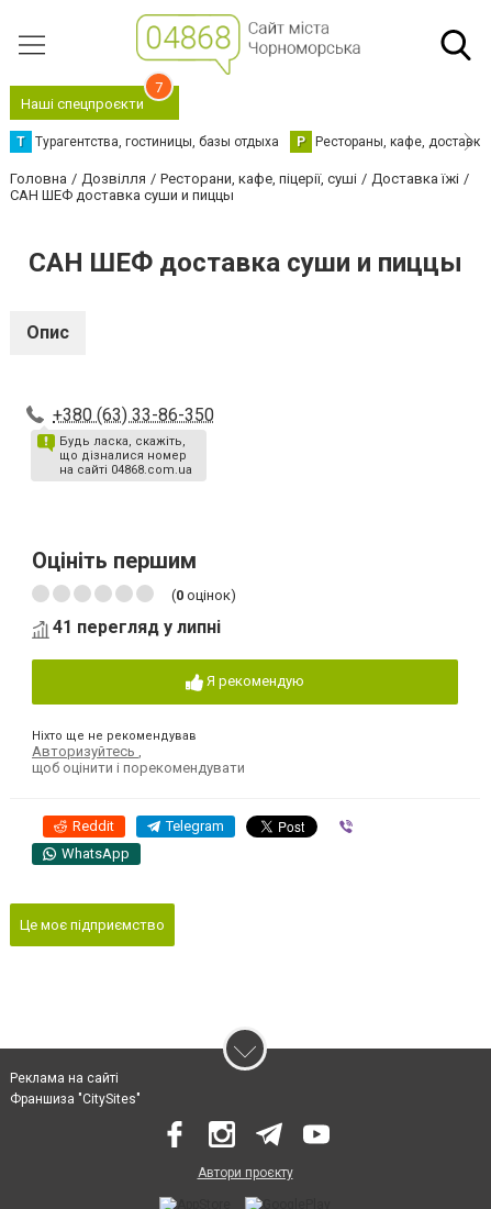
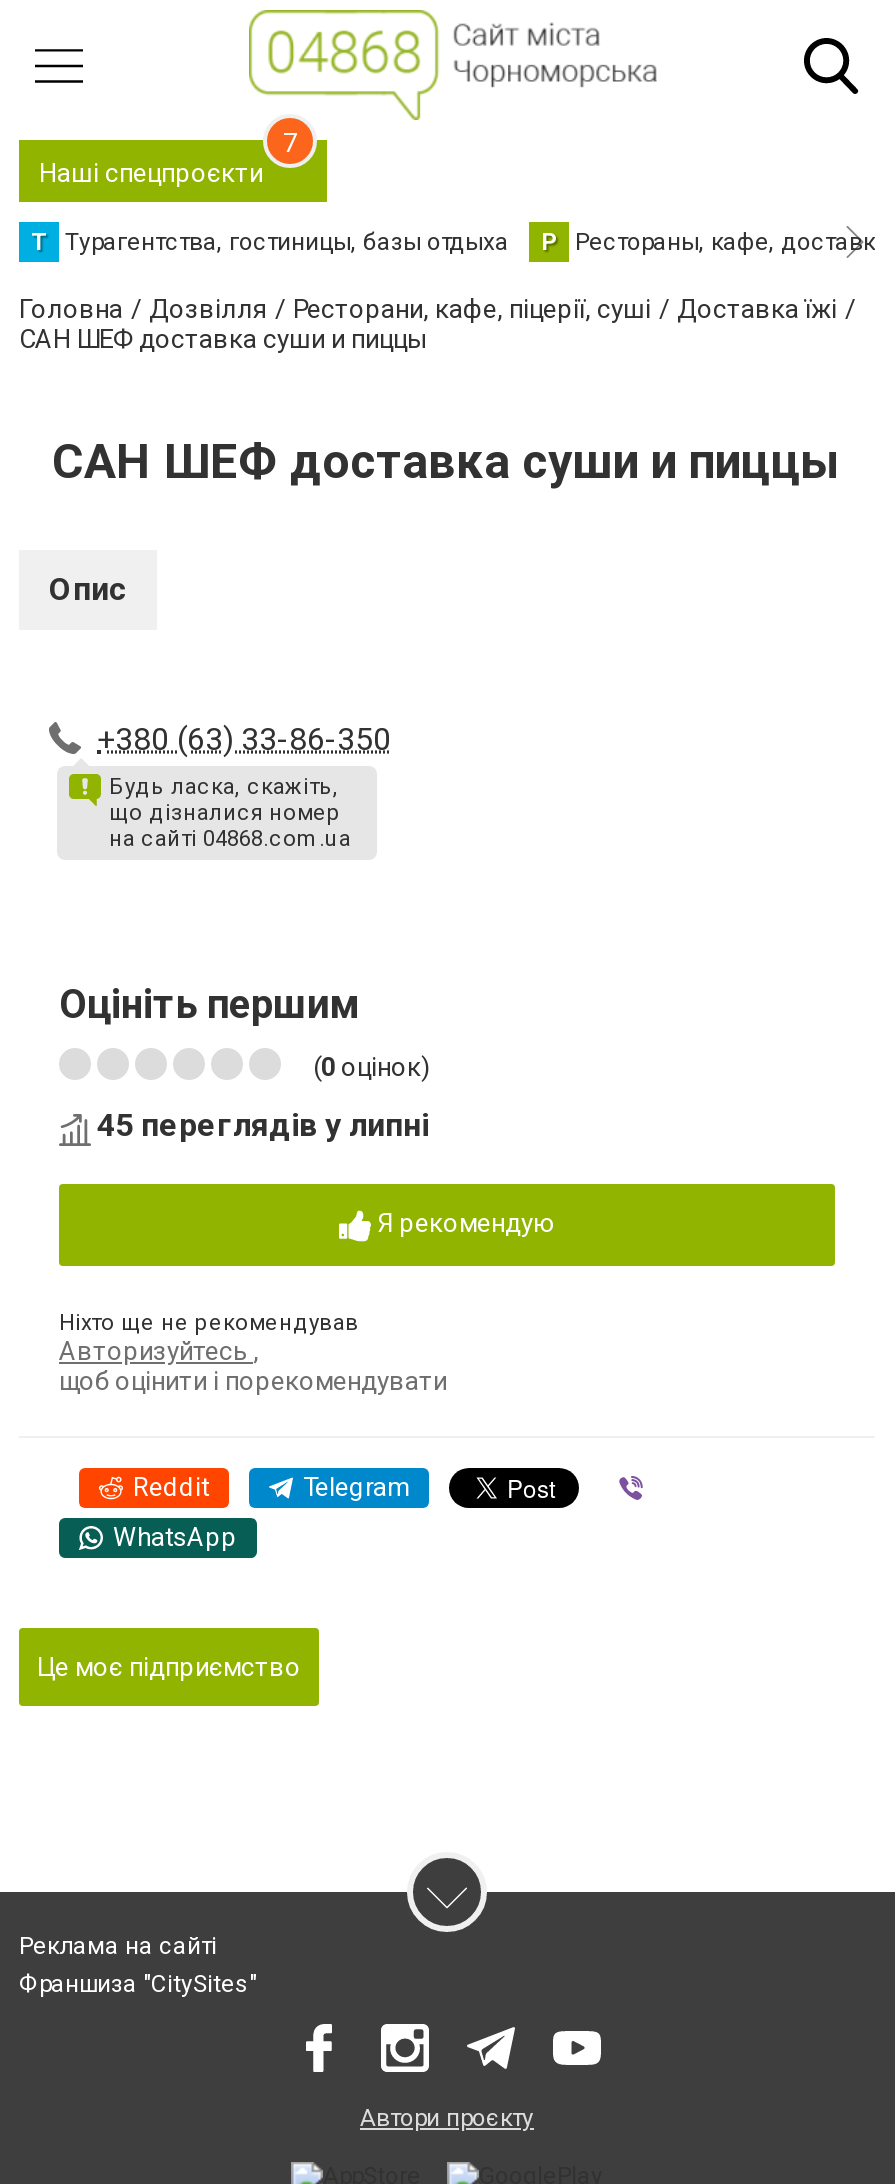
- 41 перегляд у липні
+ 45 переглядів у липні
